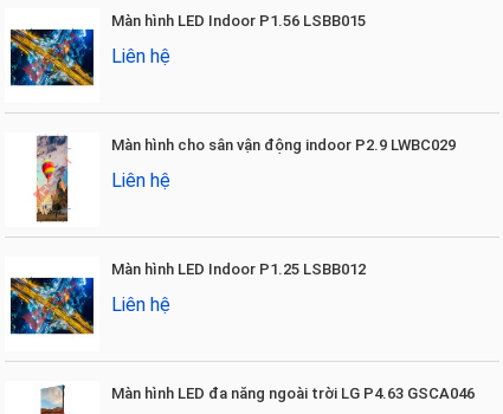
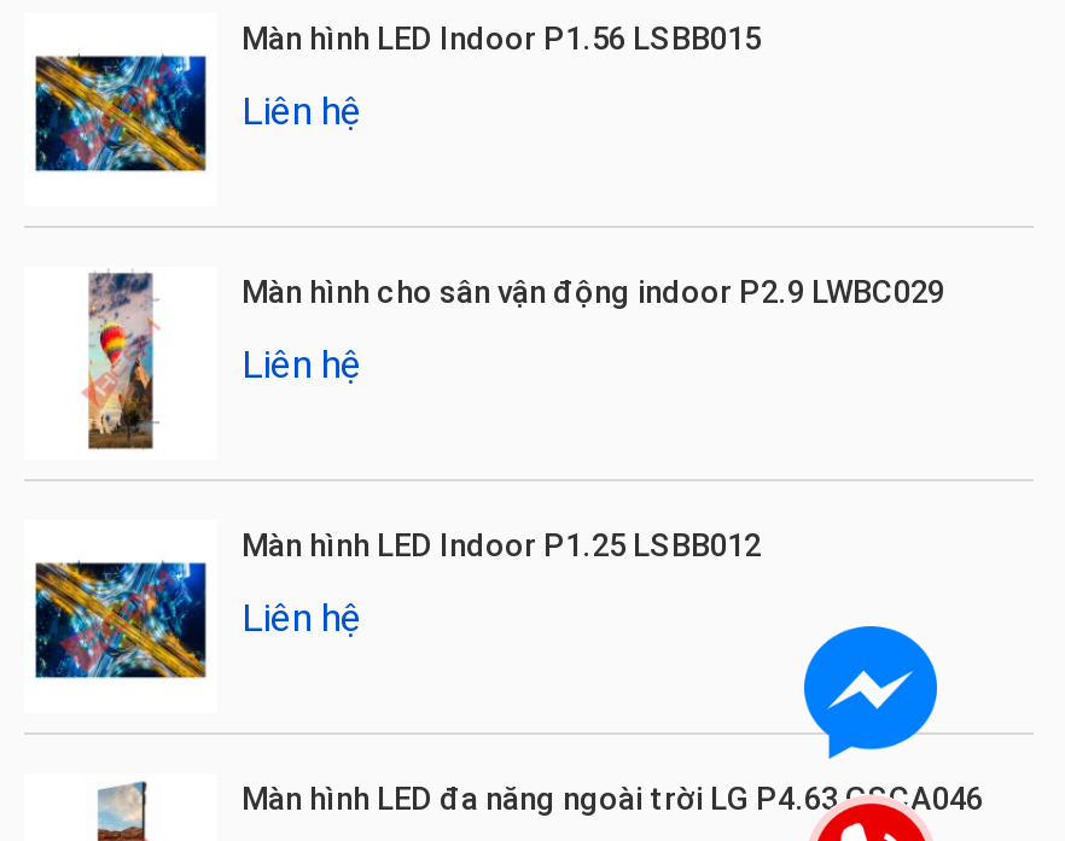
+ [image]
